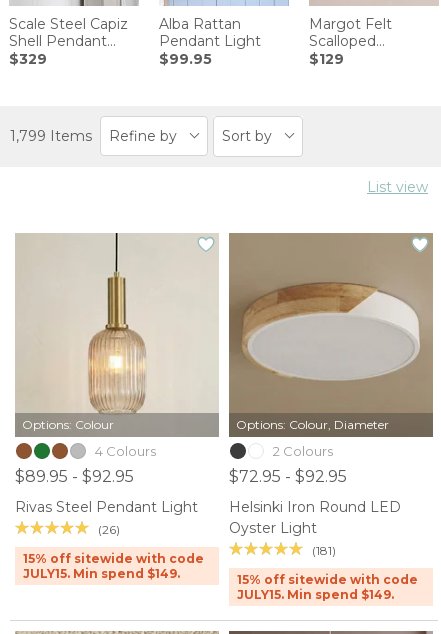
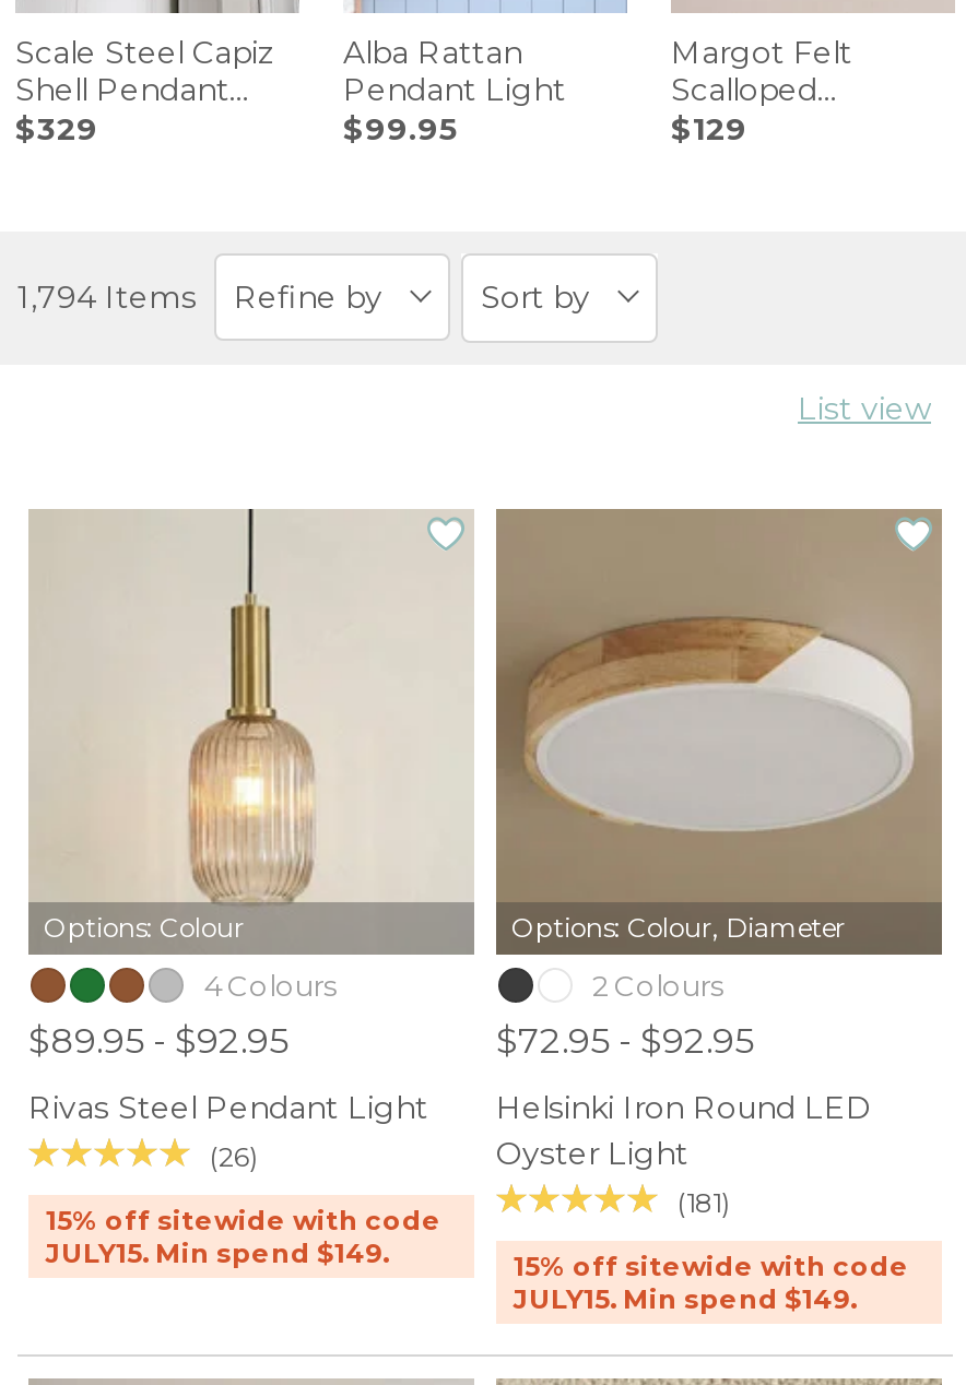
- 1,799 Items Refine by
+ 1,794 Items Refine by
